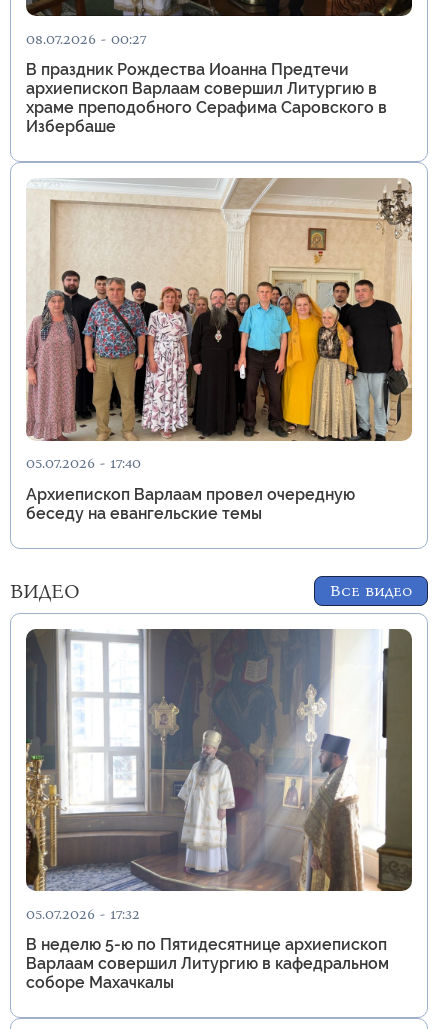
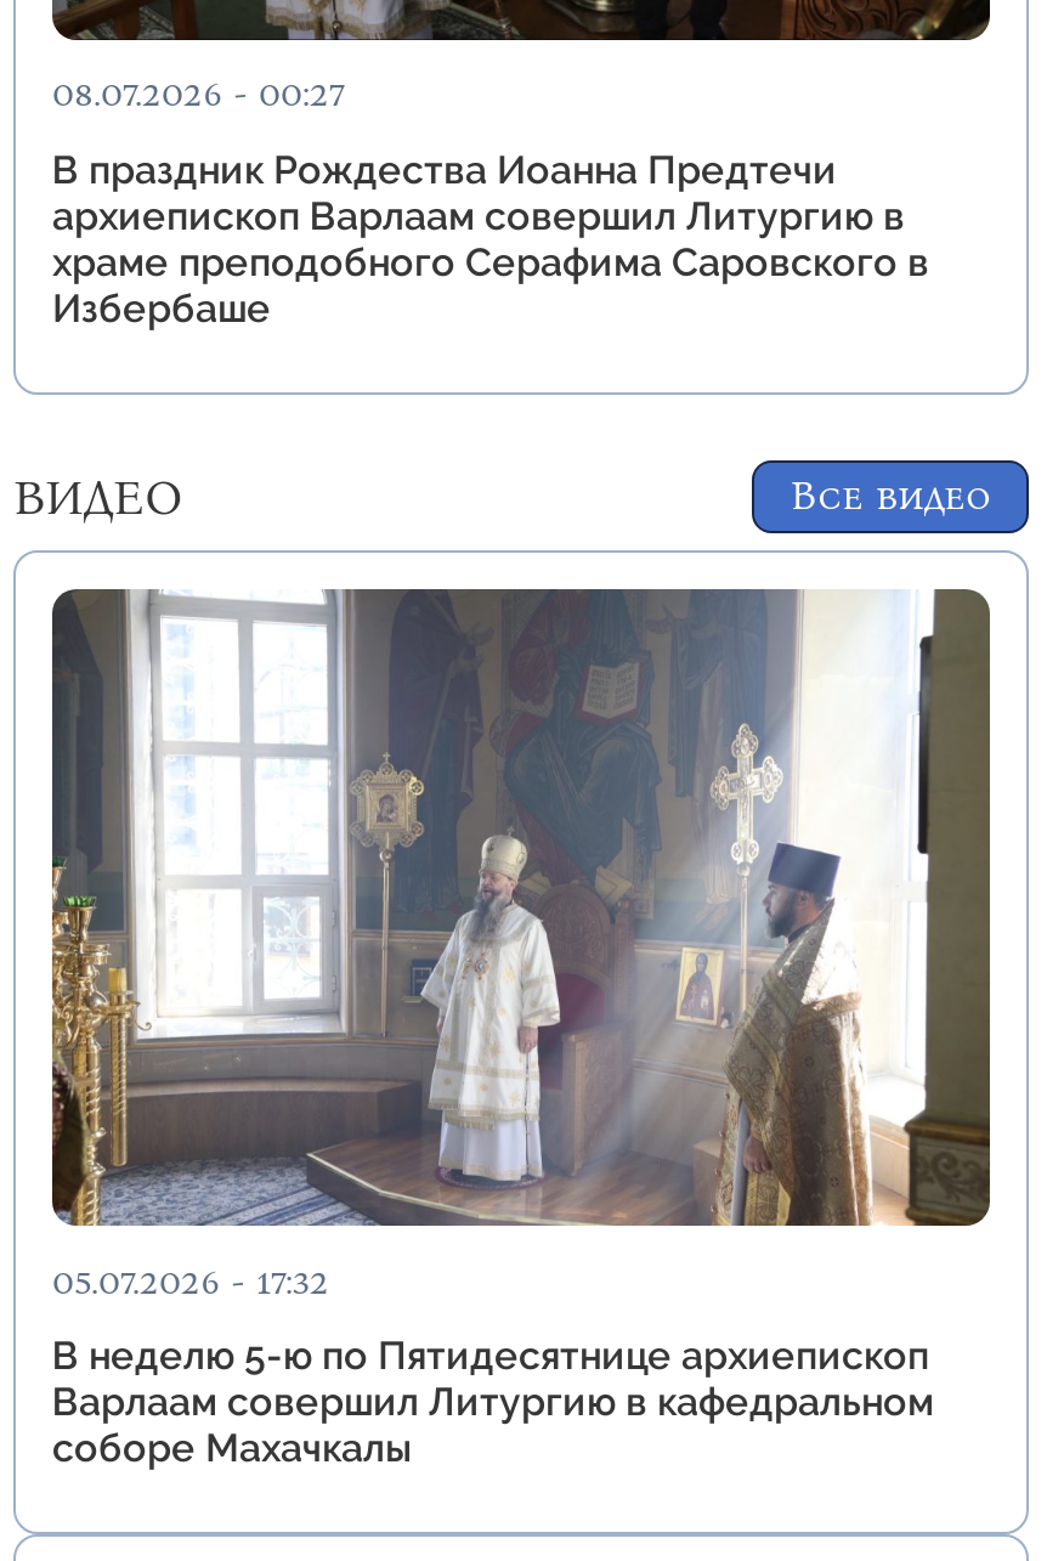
- [image]
- 05.07.2026 - 17:40
- Архиепископ Варлаам провел очередную
- беседу на евангельские темы
